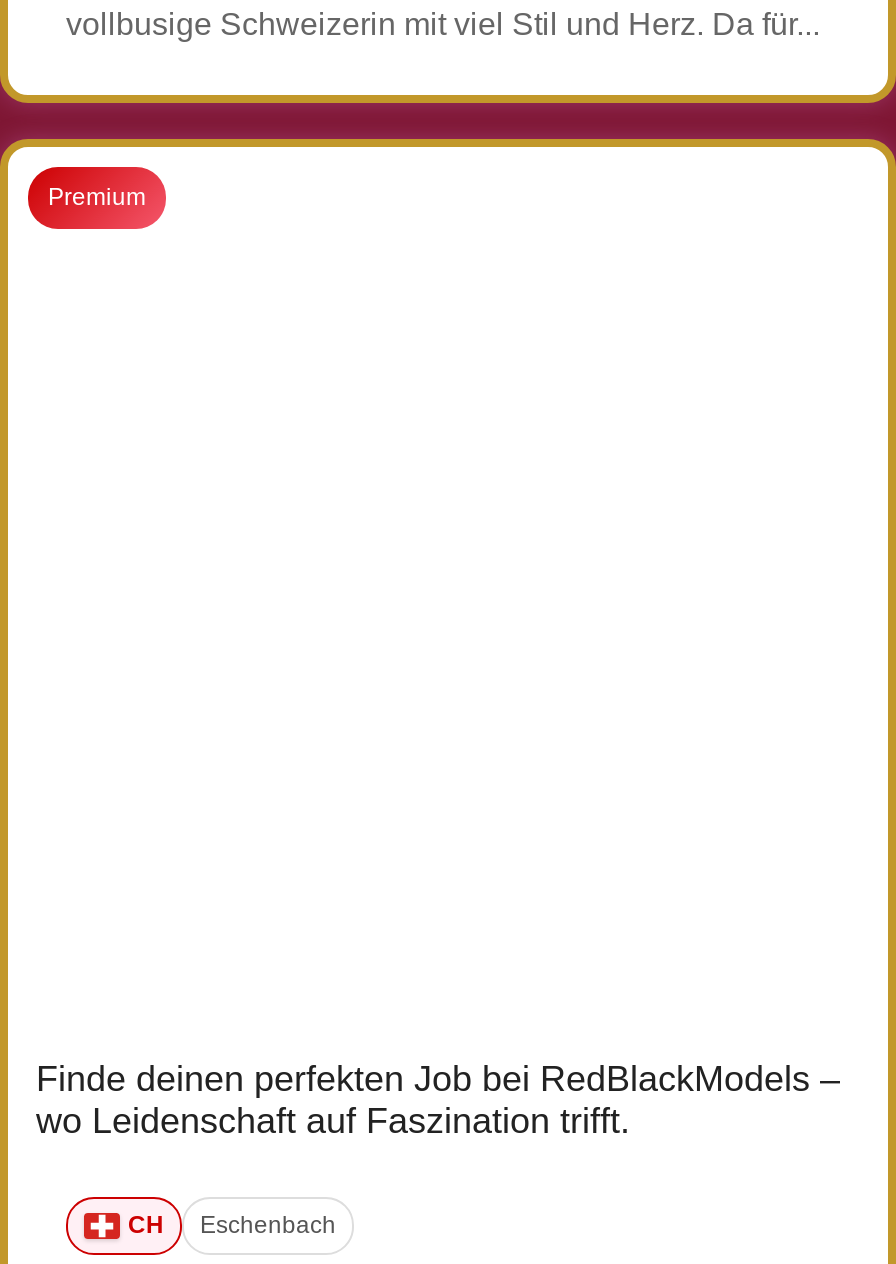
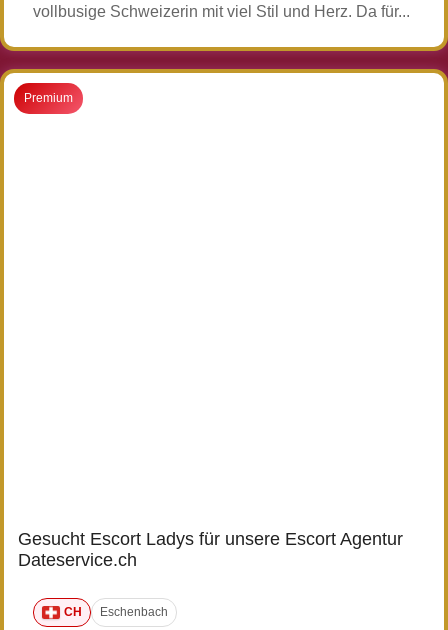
- Finde deinen perfekten Job bei RedBlackModels –
- wo Leidenschaft auf Faszination trifft.
+ Gesucht Escort Ladys für unsere Escort Agentur
+ Dateservice.ch
